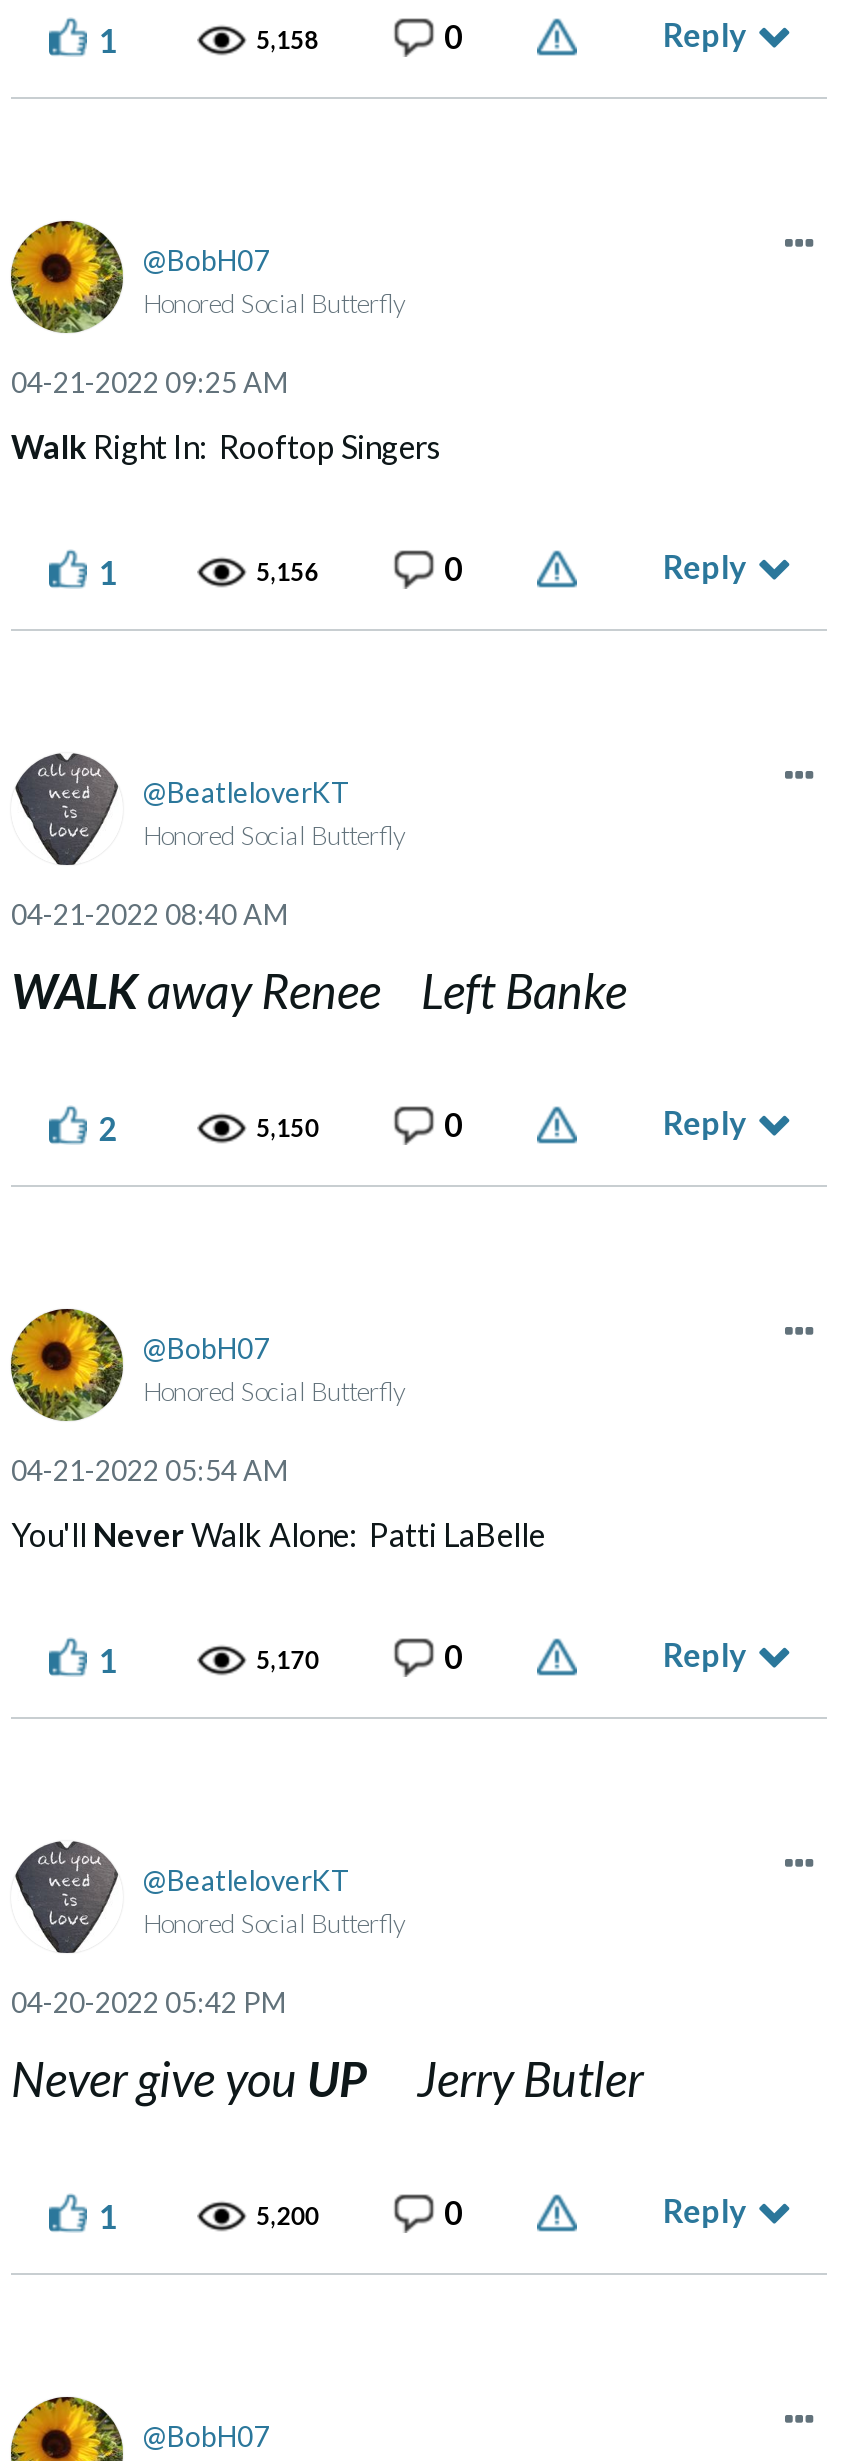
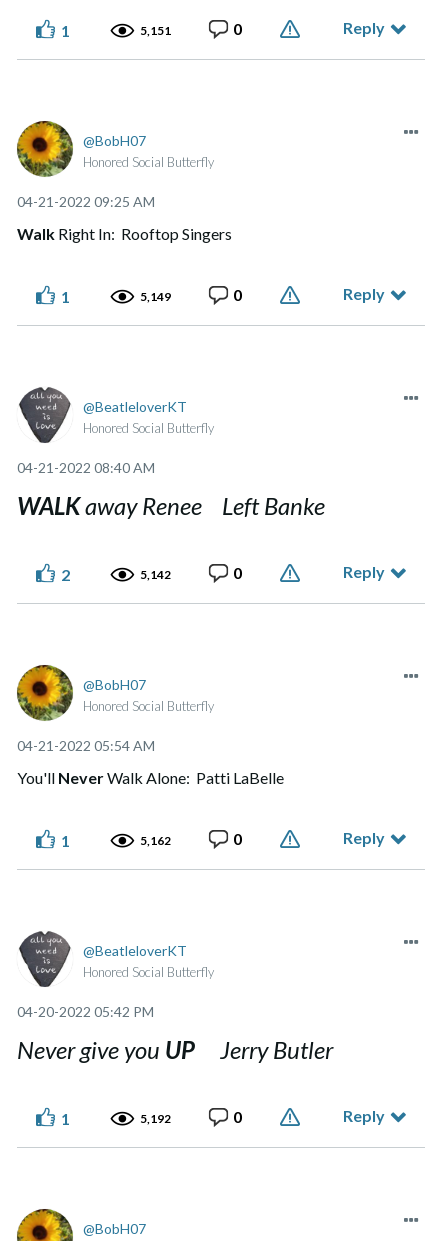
- 5,158
+ 5,151

- 5,156
+ 5,149

- 5,150
+ 5,142

- 5,170
+ 5,162

- 5,200
+ 5,192
